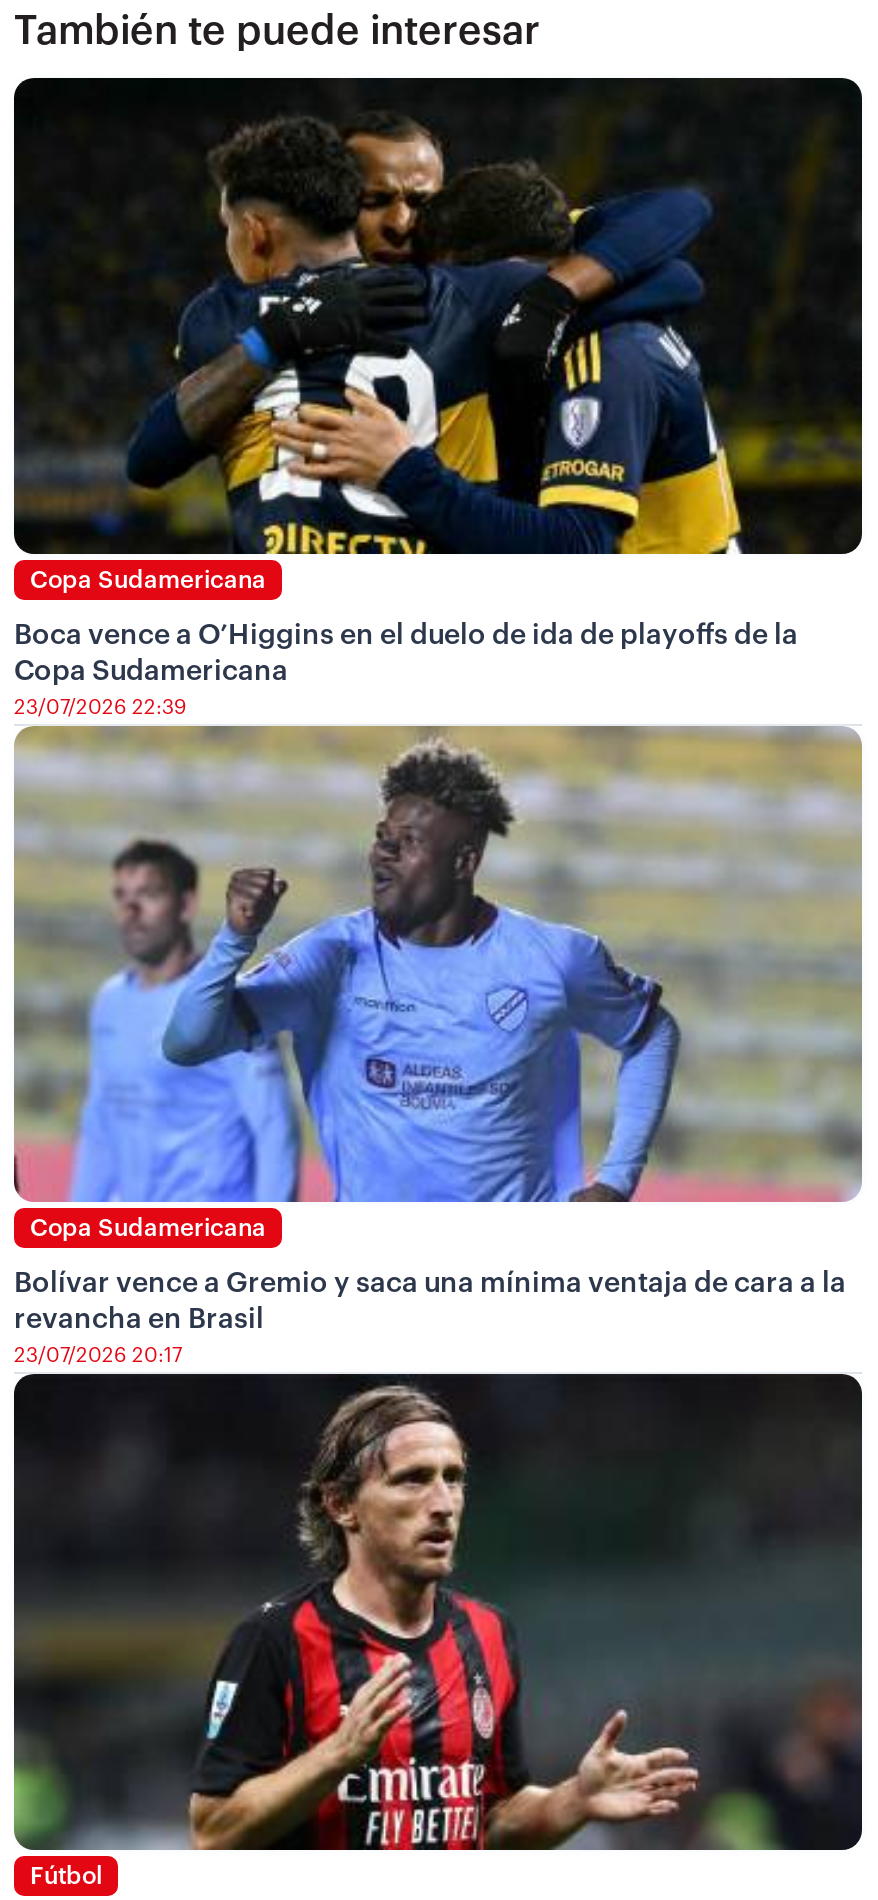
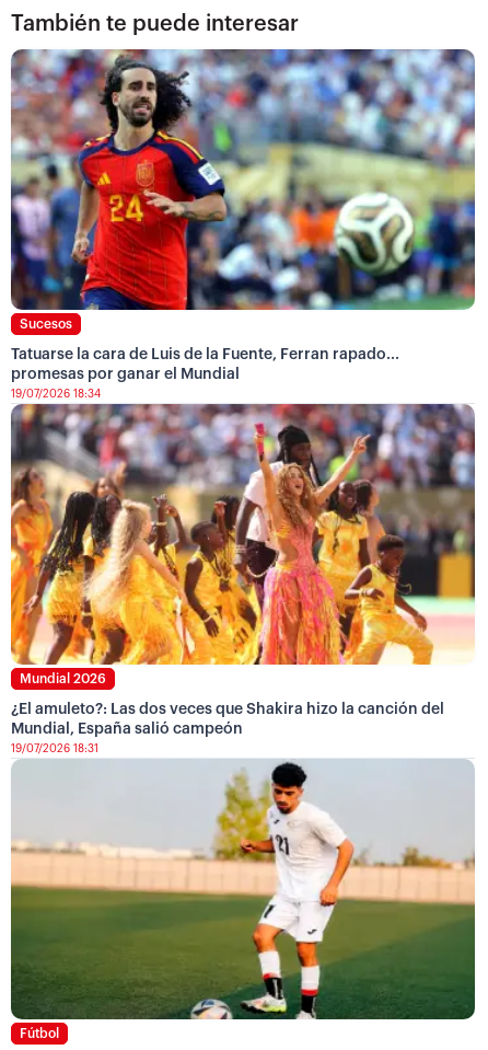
- [image]
- Copa Sudamericana
+ [image]
+ Sucesos

- Boca vence a O’Higgins en el duelo de ida de playoffs de la
- Copa Sudamericana
- 23/07/2026 22:39
+ Tatuarse la cara de Luis de la Fuente, Ferran rapado...
+ promesas por ganar el Mundial
+ 19/07/2026 18:34

- [image]
- Copa Sudamericana
+ [image]
+ Mundial 2026

- Bolívar vence a Gremio y saca una mínima ventaja de cara a la
- revancha en Brasil
- 23/07/2026 20:17
+ ¿El amuleto?: Las dos veces que Shakira hizo la canción del
+ Mundial, España salió campeón
+ 19/07/2026 18:31

- [image]
+ [image]
